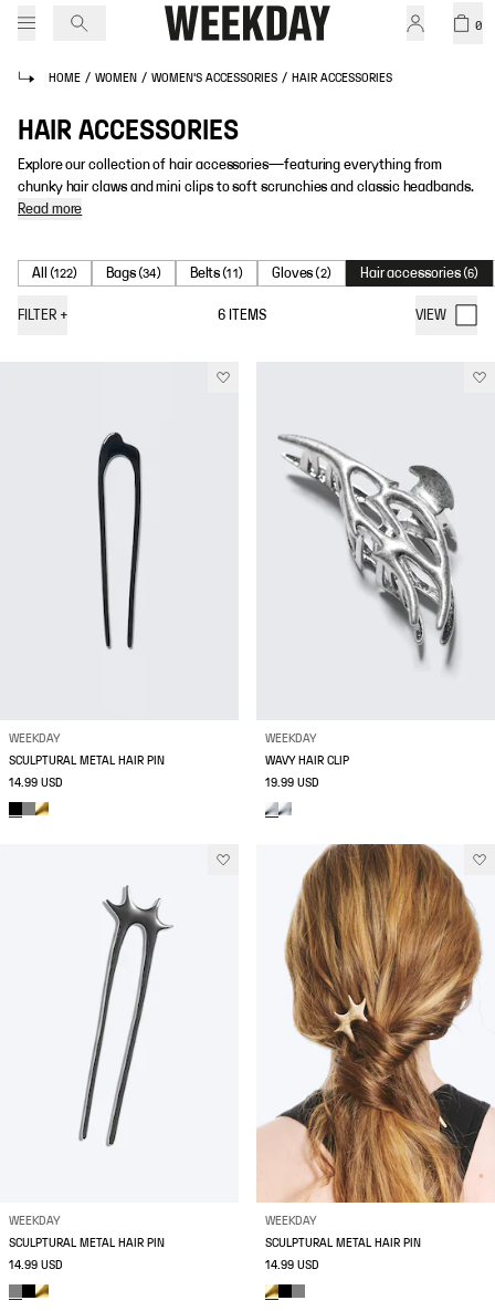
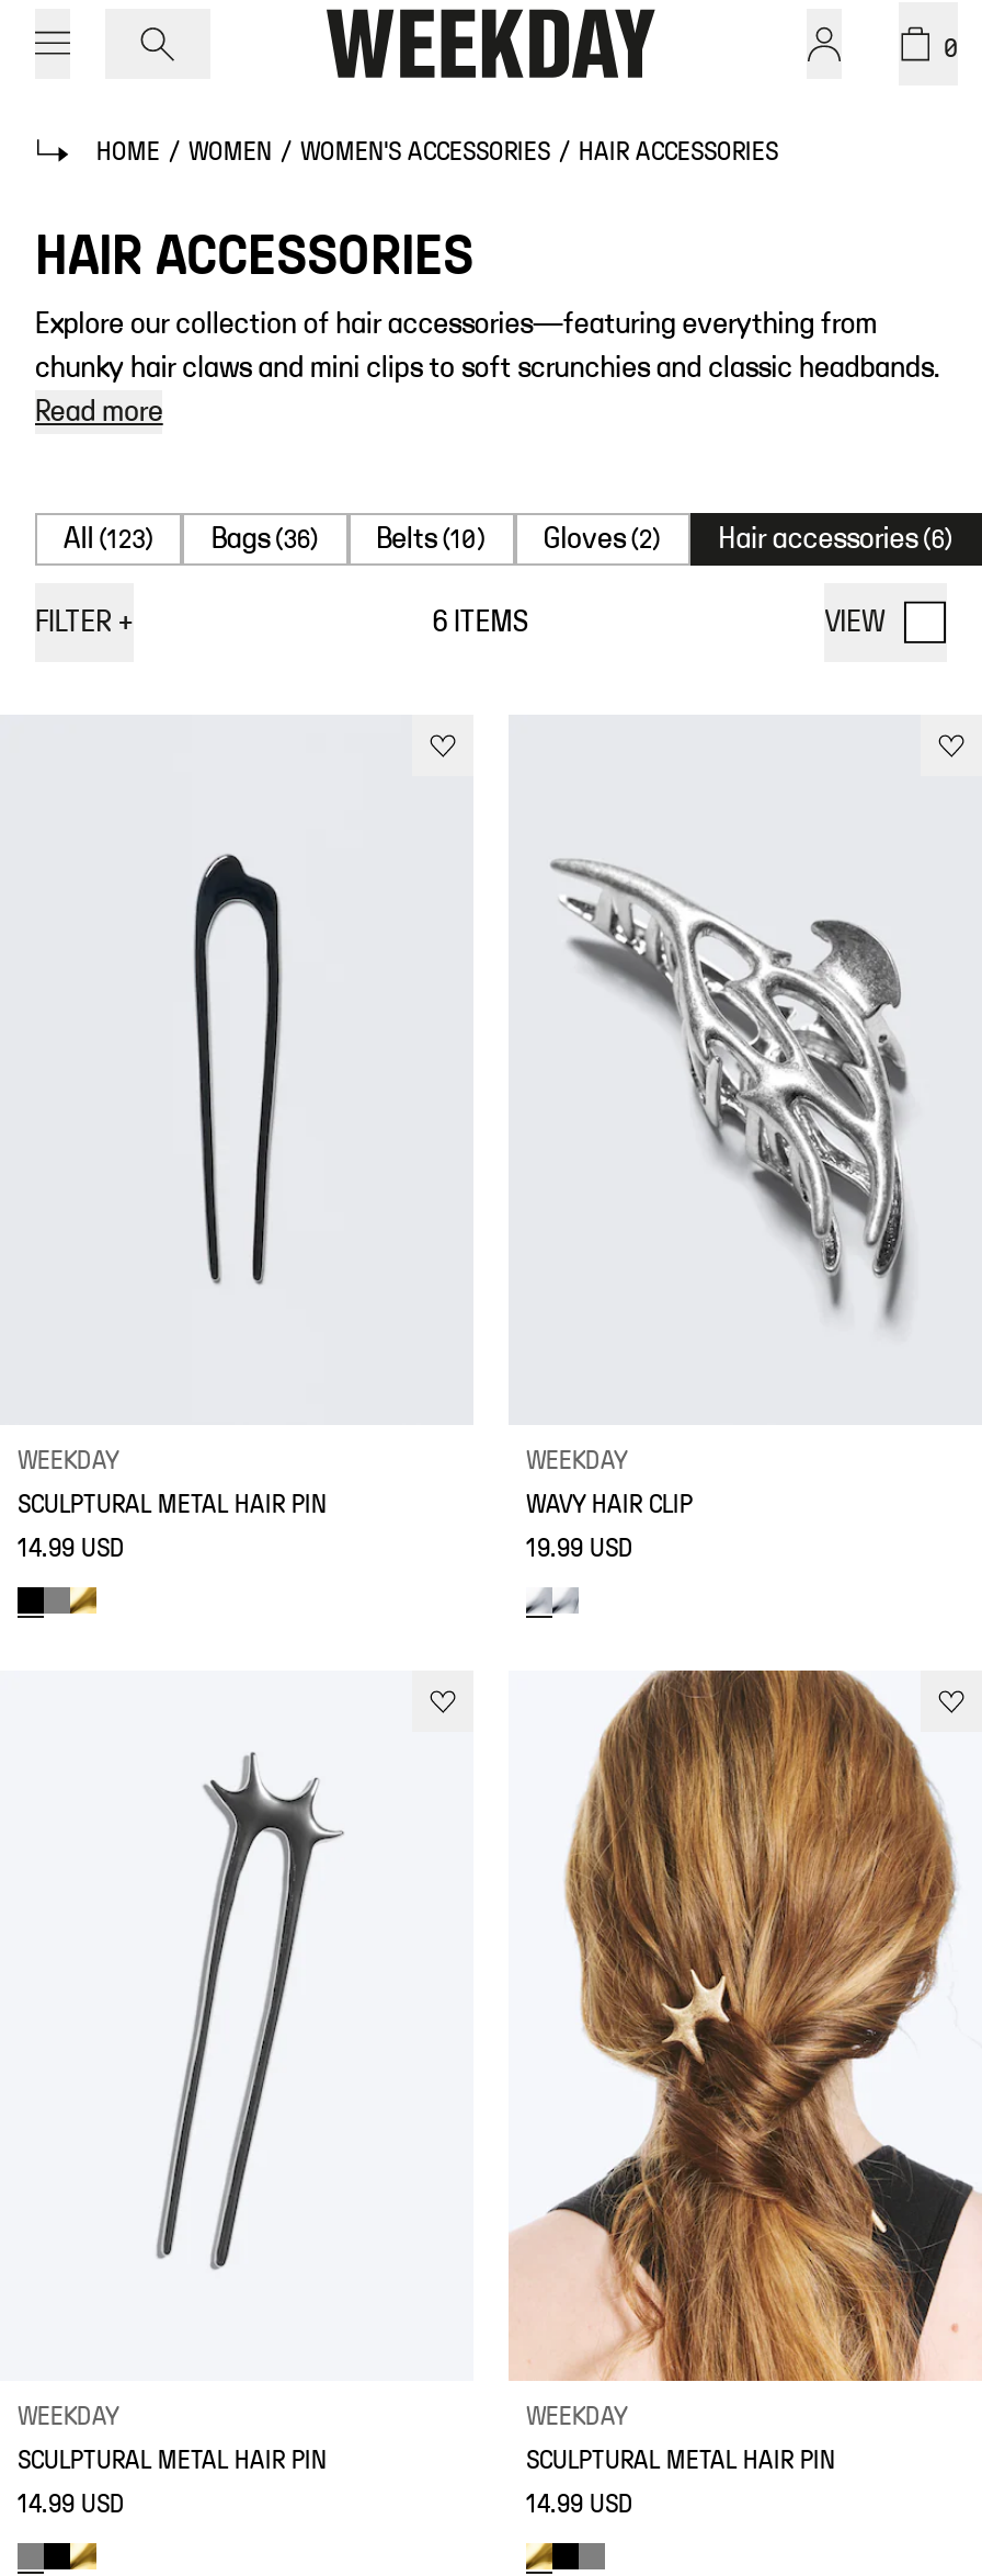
- All (122)
+ All (123)

- Bags (34)
+ Bags (36)

- Belts (11)
+ Belts (10)
